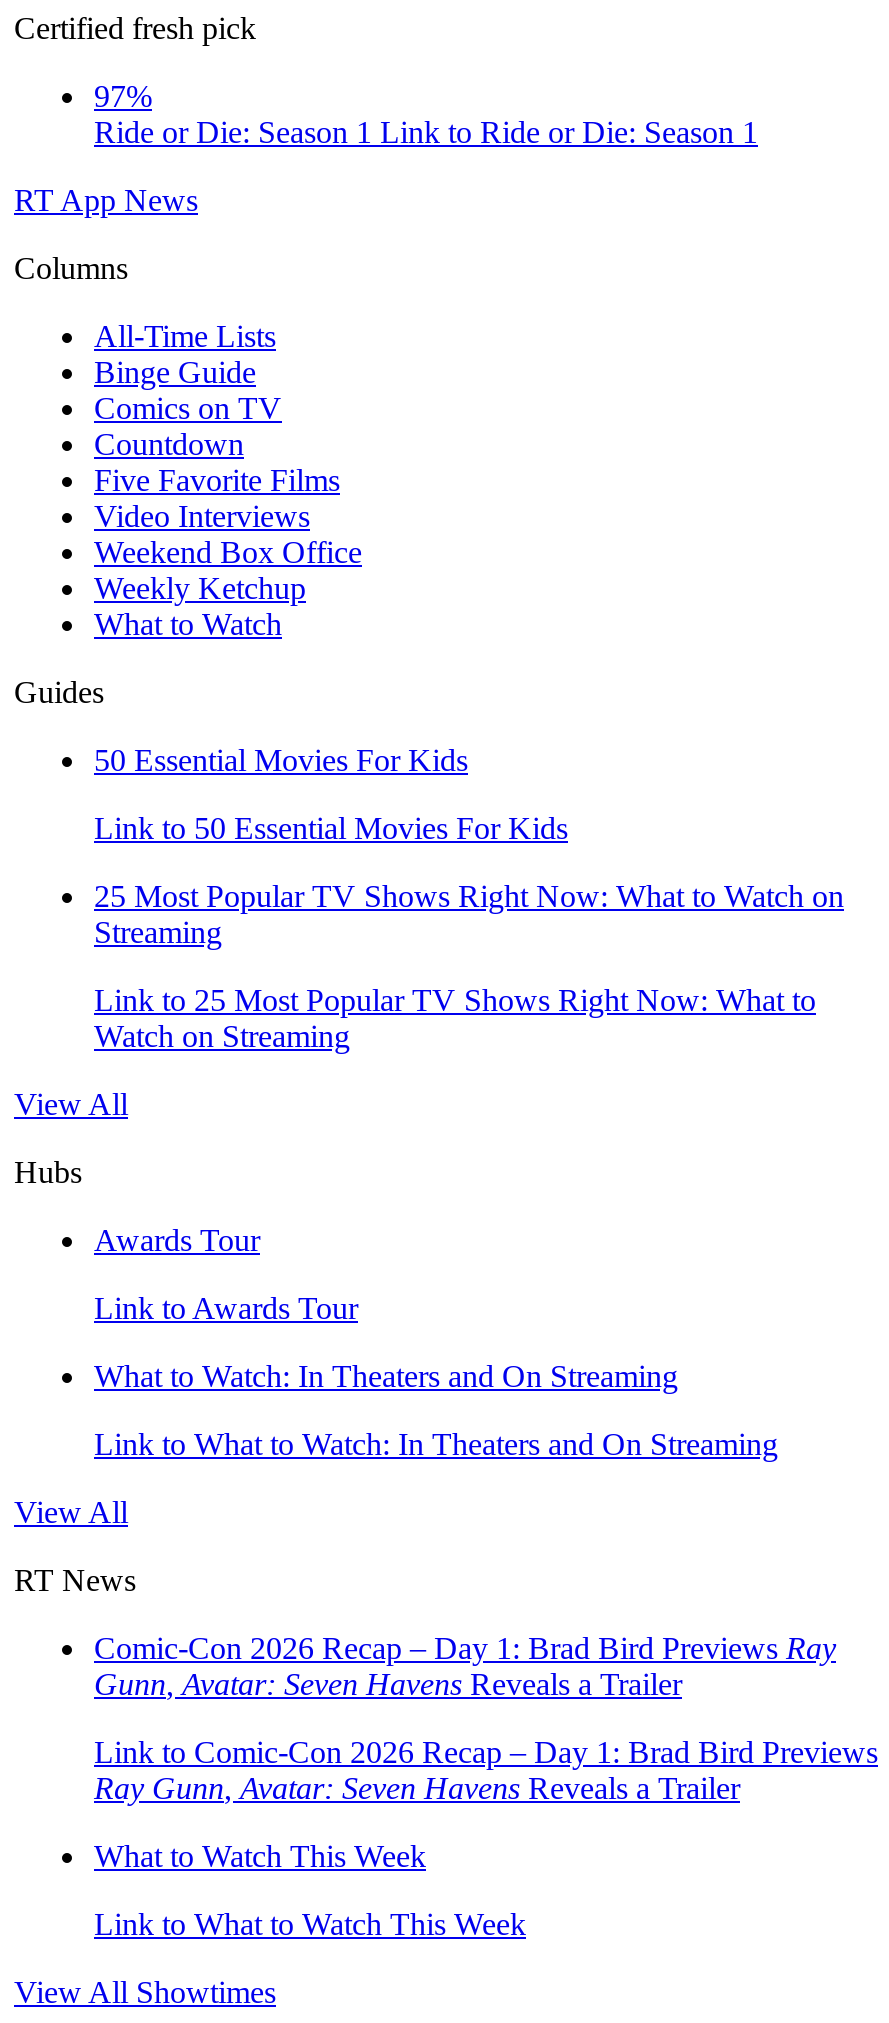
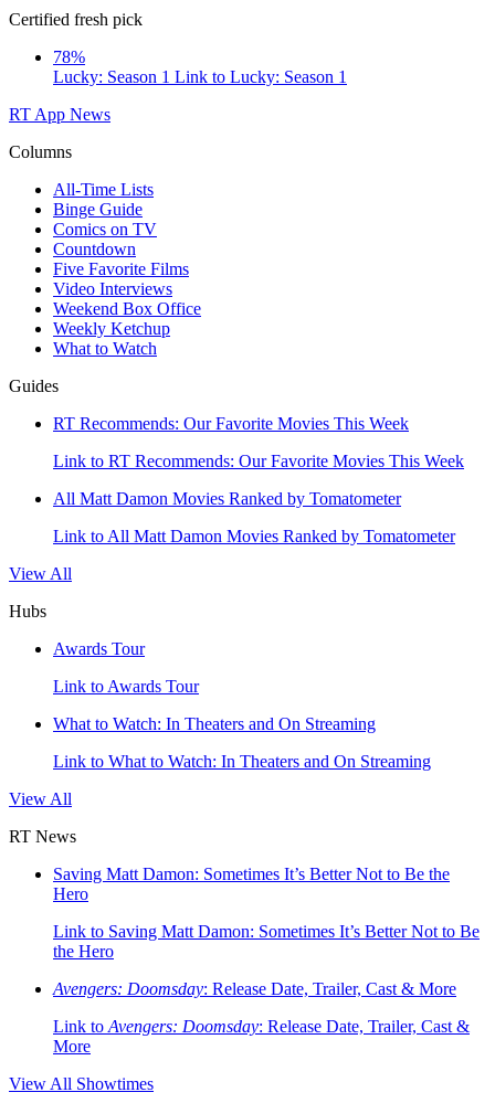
- 97%
- Ride or Die: Season 1 Link to Ride or Die: Season 1
+ 78%
+ Lucky: Season 1 Link to Lucky: Season 1

- 50 Essential Movies For Kids
+ RT Recommends: Our Favorite Movies This Week

- Link to 50 Essential Movies For Kids
+ Link to RT Recommends: Our Favorite Movies This Week

- 25 Most Popular TV Shows Right Now: What to Watch on
- Streaming
+ All Matt Damon Movies Ranked by Tomatometer

- Link to 25 Most Popular TV Shows Right Now: What to
- Watch on Streaming
+ Link to All Matt Damon Movies Ranked by Tomatometer

moved up: View All | Hubs | Awards Tour | Link to Awards Tour | What to Watch: In Theaters and On Streaming | Link to What to Watch: In Theaters and On Streaming | View All | RT News

- Comic-Con 2026 Recap – Day 1: Brad Bird Previews Ray
- Gunn, Avatar: Seven Havens Reveals a Trailer
+ Saving Matt Damon: Sometimes It’s Better Not to Be the
+ Hero

- Link to Comic-Con 2026 Recap – Day 1: Brad Bird Previews
- Ray Gunn, Avatar: Seven Havens Reveals a Trailer
+ Link to Saving Matt Damon: Sometimes It’s Better Not to Be
+ the Hero

- What to Watch This Week
+ Avengers: Doomsday: Release Date, Trailer, Cast & More

- Link to What to Watch This Week
+ Link to Avengers: Doomsday: Release Date, Trailer, Cast &
+ More
